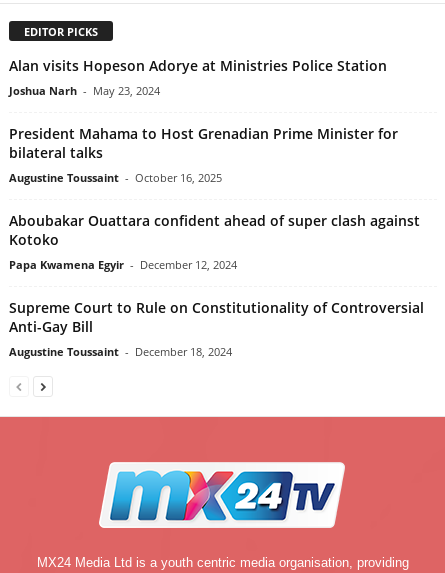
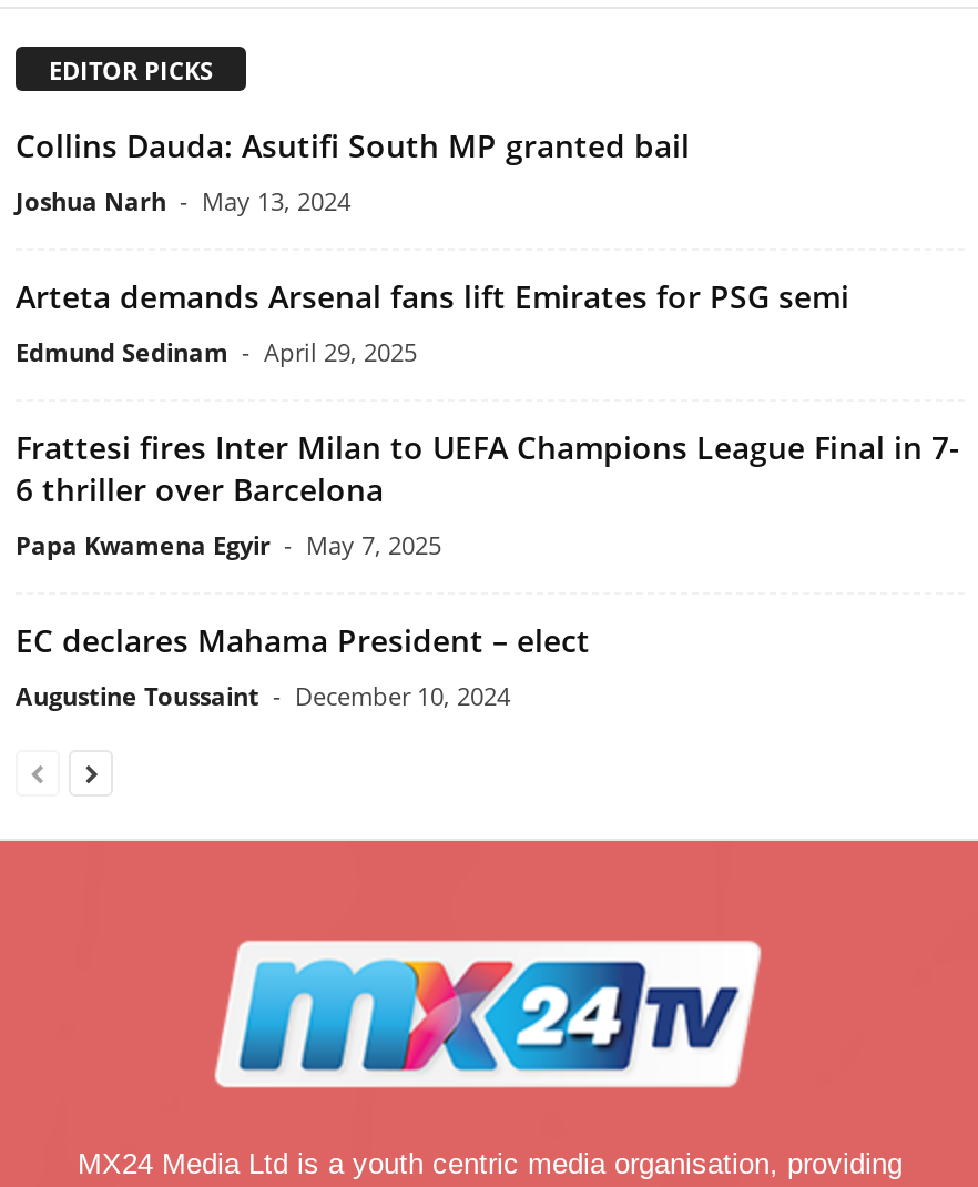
- Alan visits Hopeson Adorye at Ministries Police Station
- Joshua Narh - May 23, 2024
+ Collins Dauda: Asutifi South MP granted bail
+ Joshua Narh - May 13, 2024

- President Mahama to Host Grenadian Prime Minister for
- bilateral talks
- Augustine Toussaint - October 16, 2025
+ Arteta demands Arsenal fans lift Emirates for PSG semi
+ Edmund Sedinam - April 29, 2025

- Aboubakar Ouattara confident ahead of super clash against
- Kotoko
- Papa Kwamena Egyir - December 12, 2024
+ Frattesi fires Inter Milan to UEFA Champions League Final in 7-
+ 6 thriller over Barcelona
+ Papa Kwamena Egyir - May 7, 2025

- Supreme Court to Rule on Constitutionality of Controversial
- Anti-Gay Bill
- Augustine Toussaint - December 18, 2024
+ EC declares Mahama President – elect
+ Augustine Toussaint - December 10, 2024
